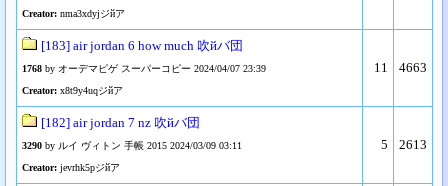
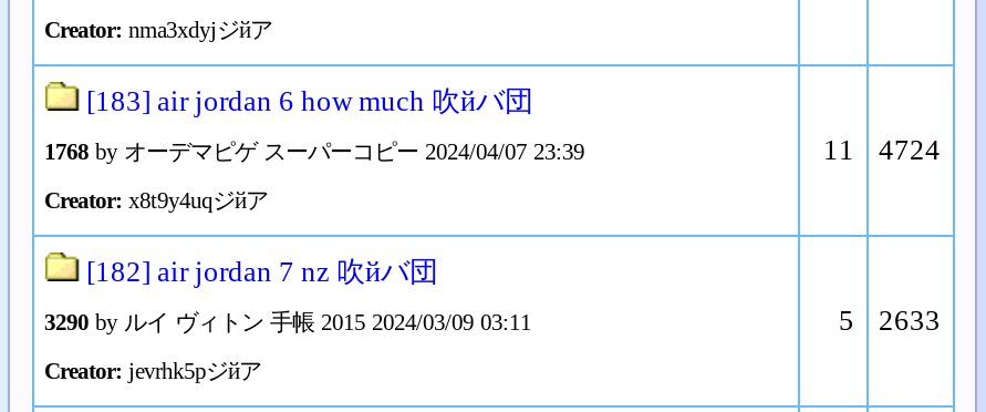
- 11 4663
+ 11 4724

- 5 2613
+ 5 2633
